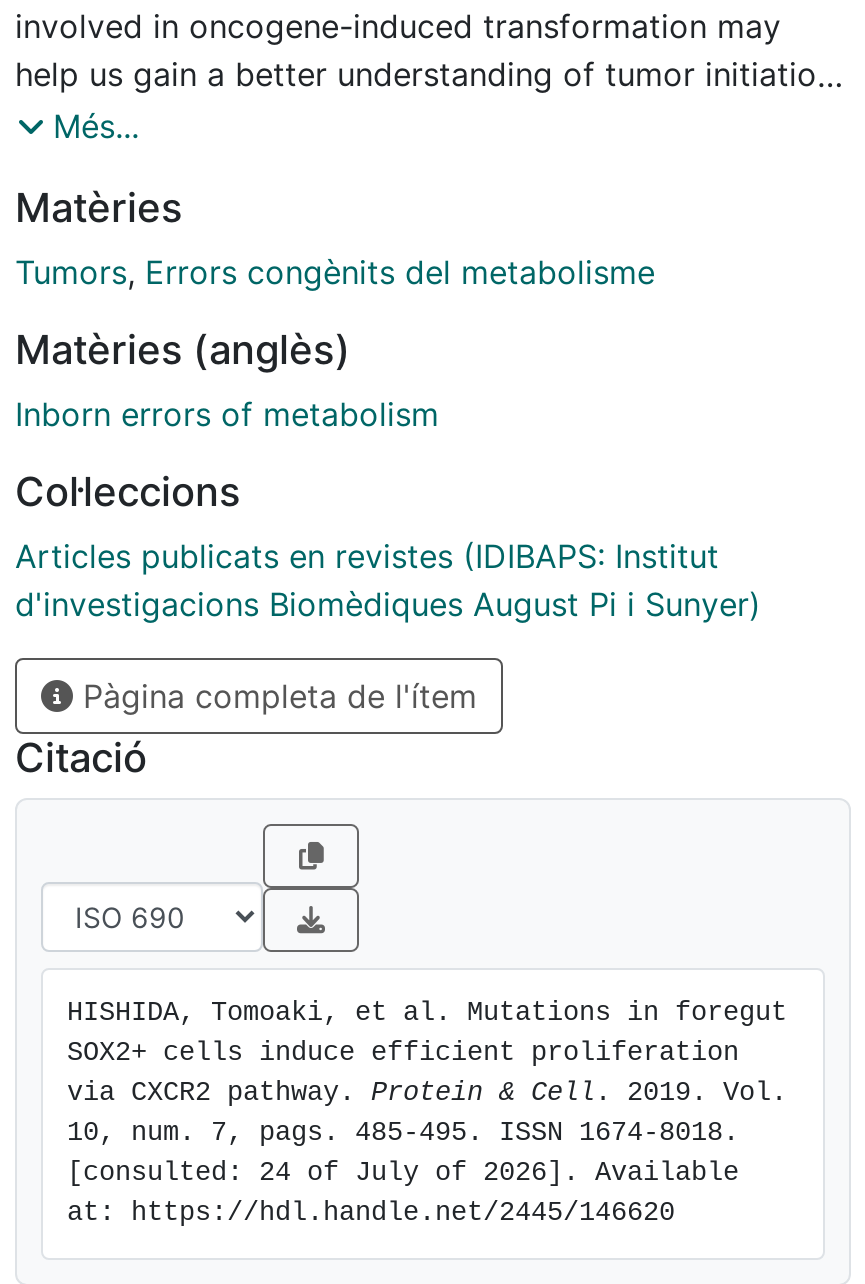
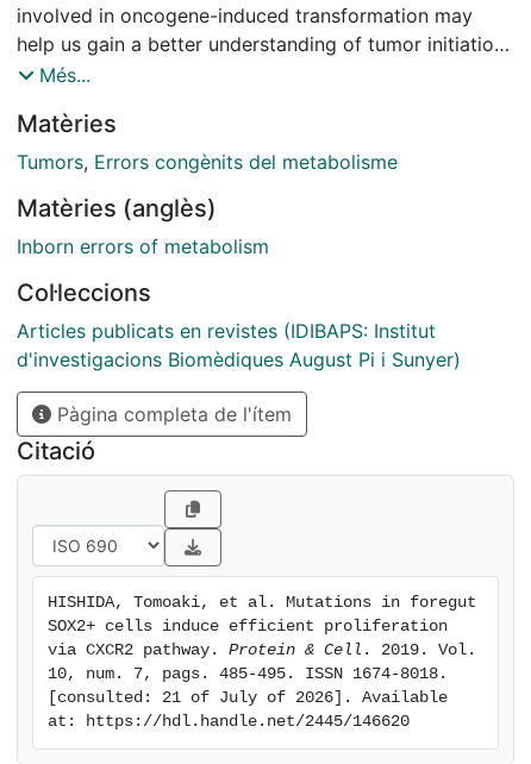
- [consulted: 24 of July of 2026]. Available
+ [consulted: 21 of July of 2026]. Available
